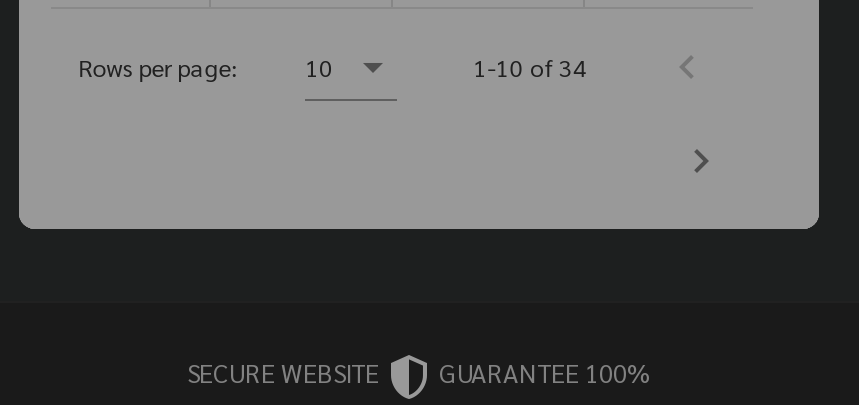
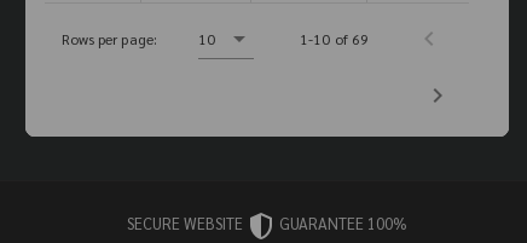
- 1-10 of 34
+ 1-10 of 69
